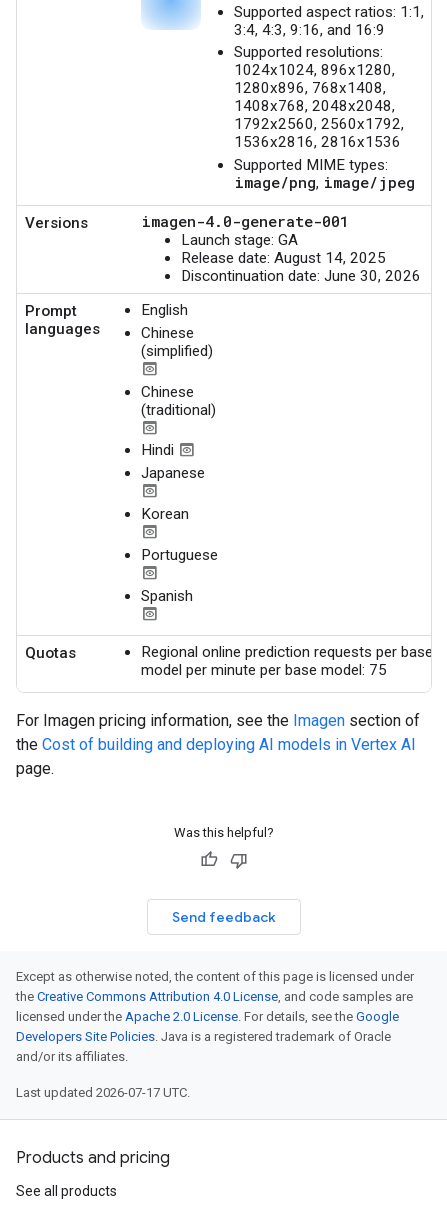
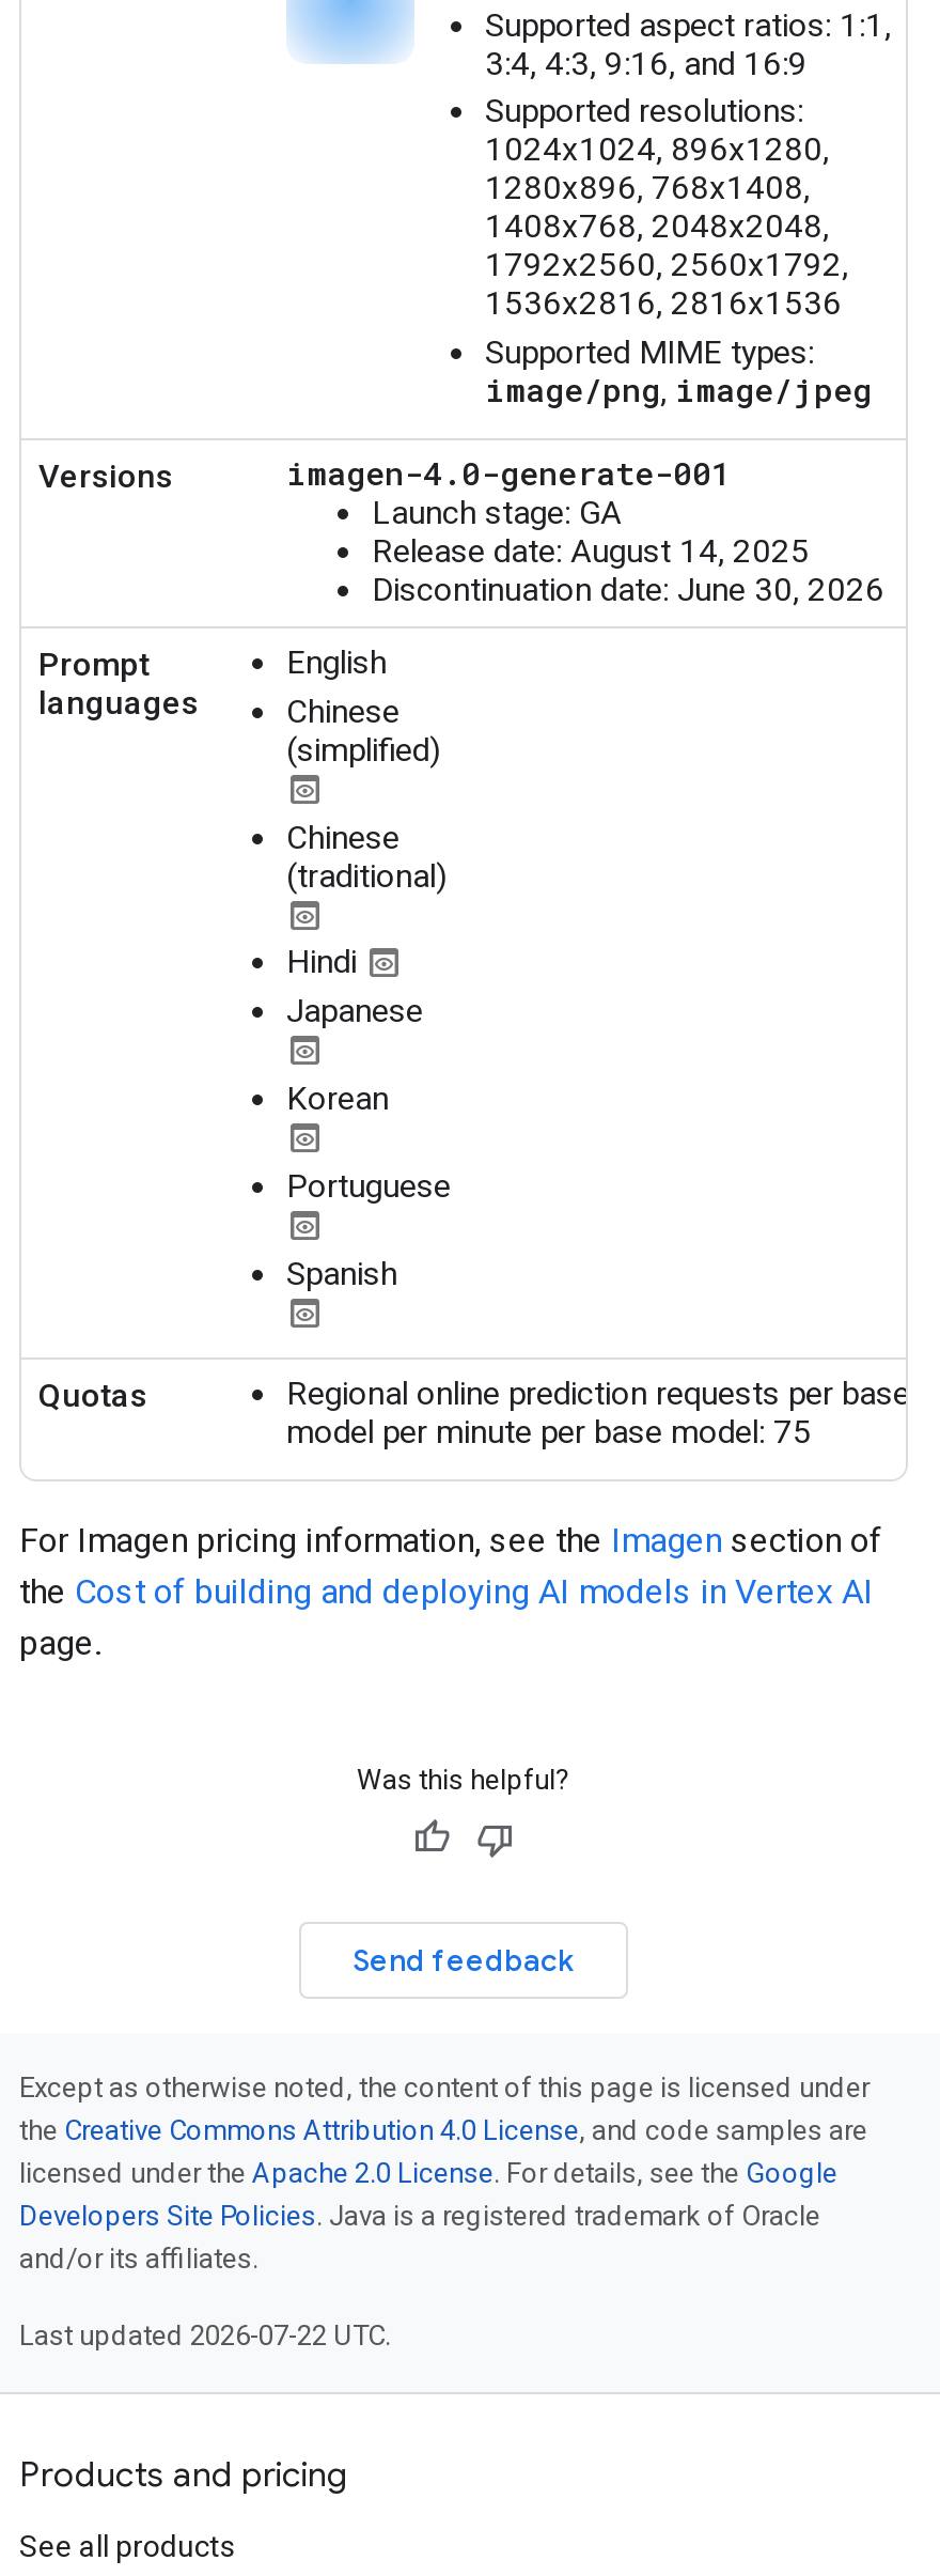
- Last updated 2026-07-17 UTC.
+ Last updated 2026-07-22 UTC.
